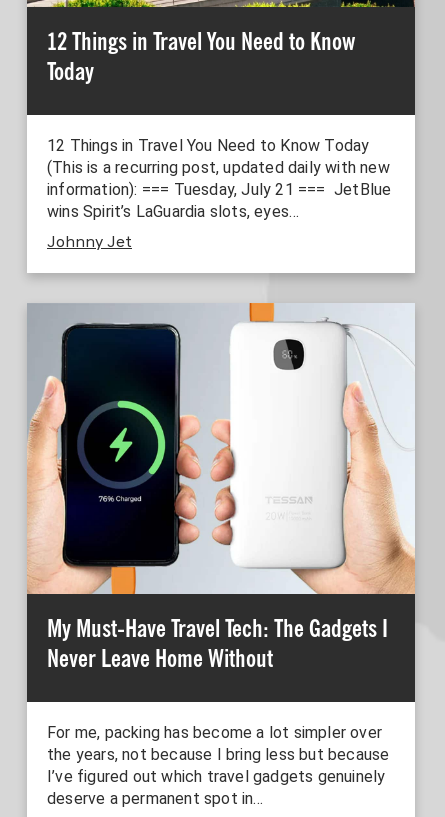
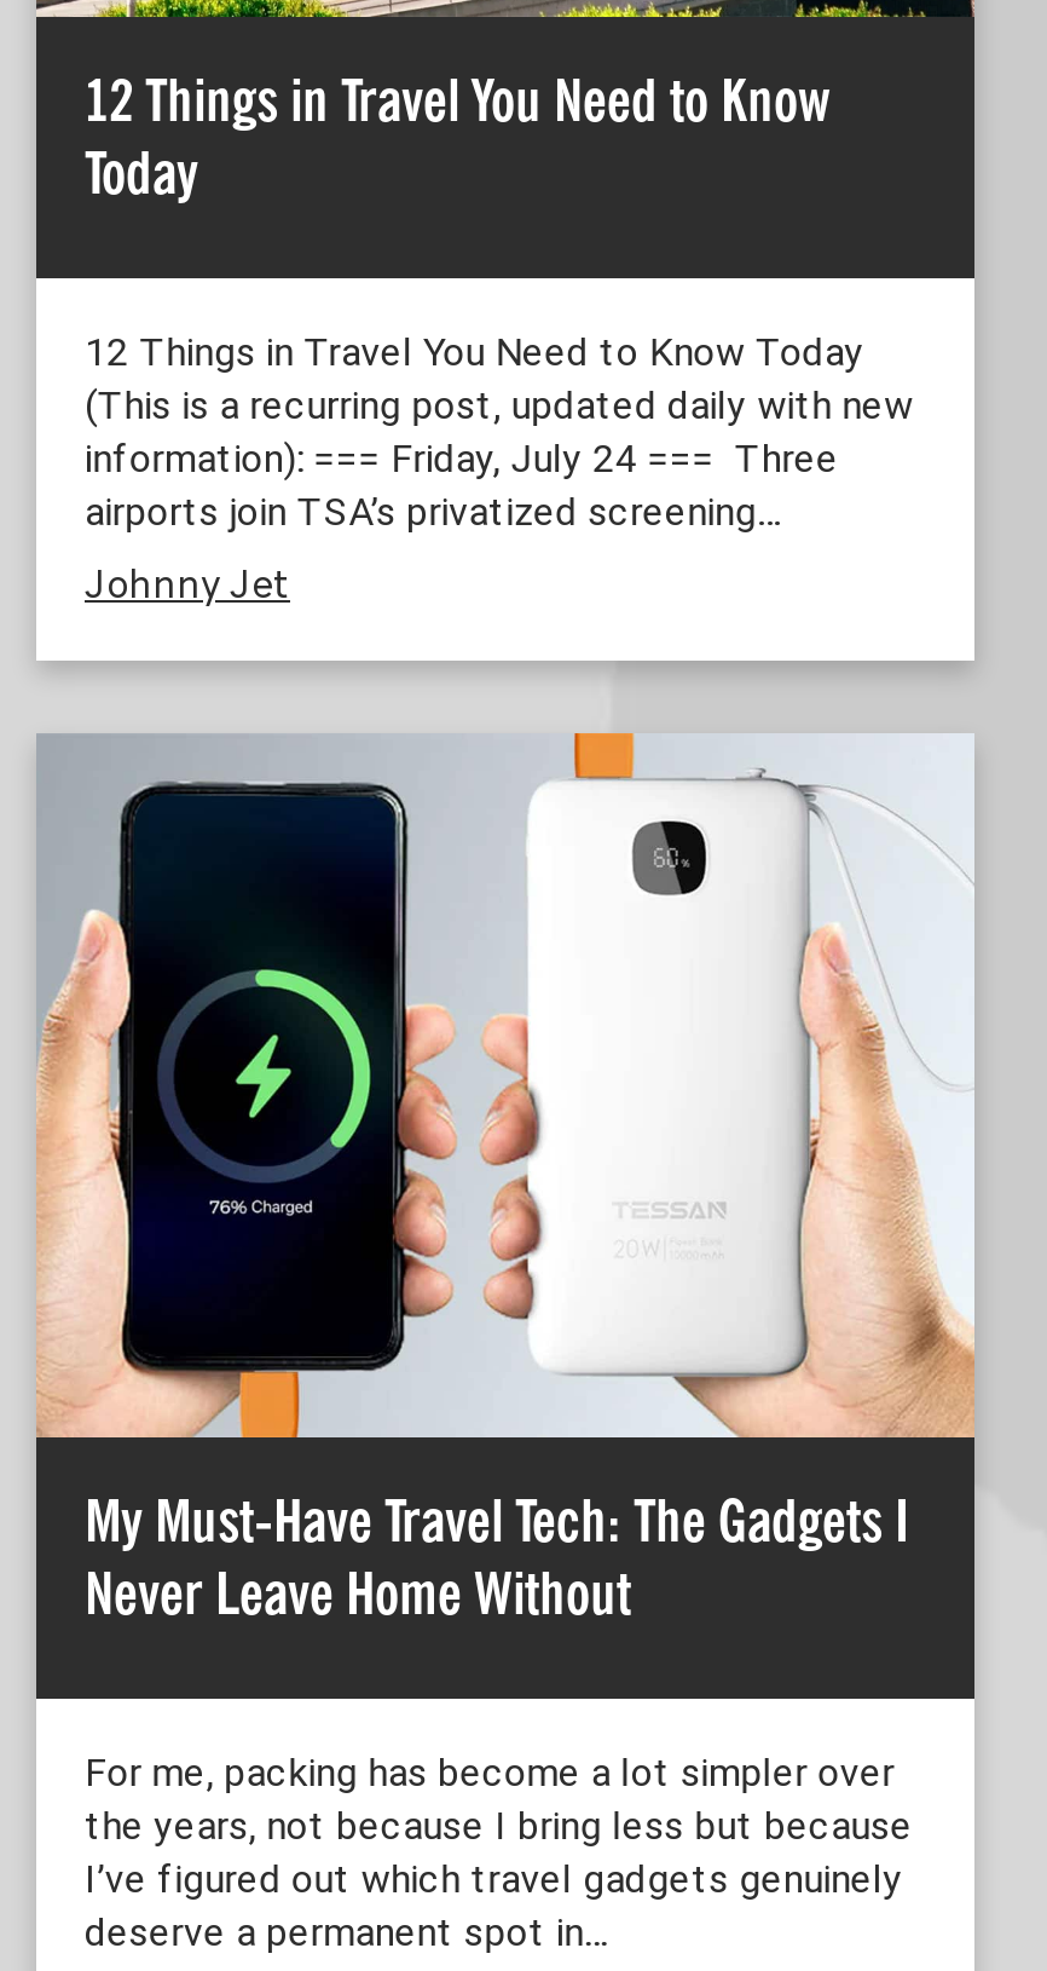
- information): === Tuesday, July 21 === JetBlue
- wins Spirit’s LaGuardia slots, eyes…
+ information): === Friday, July 24 === Three
+ airports join TSA’s privatized screening…
